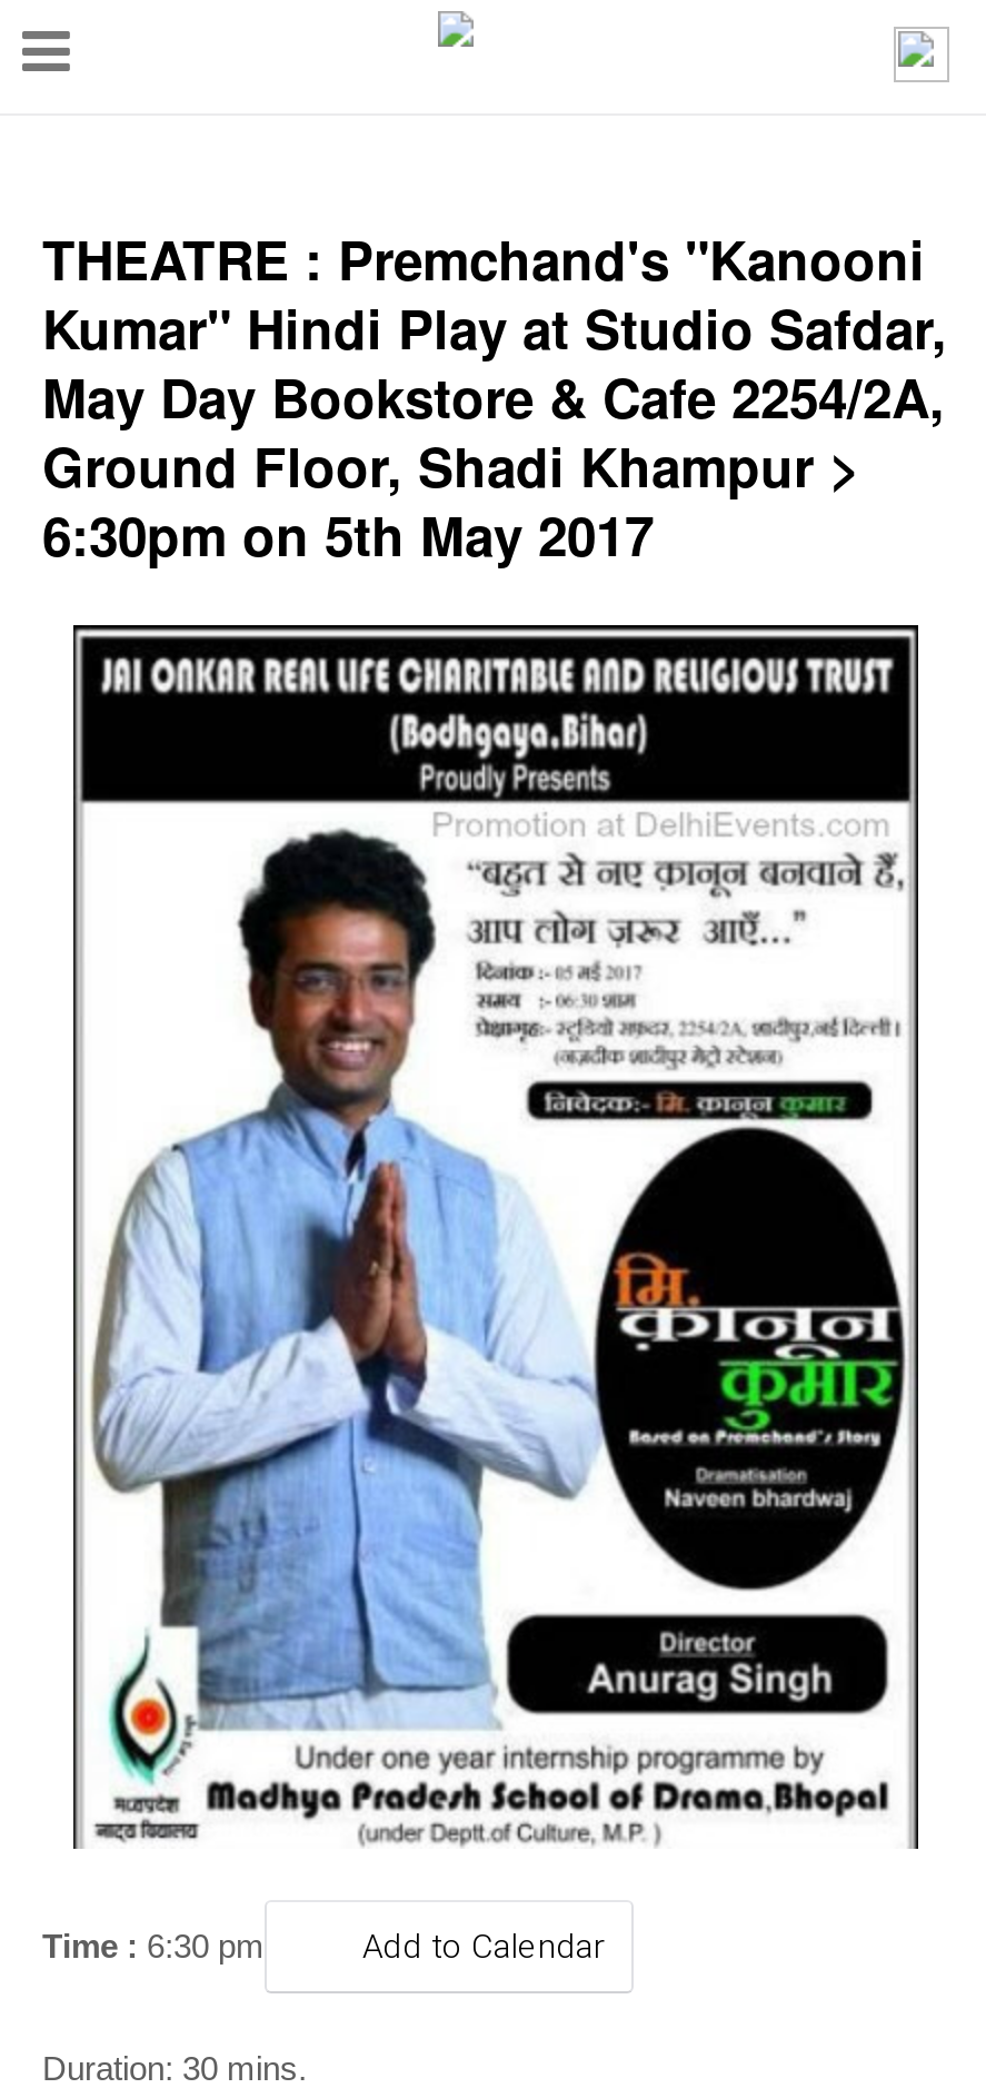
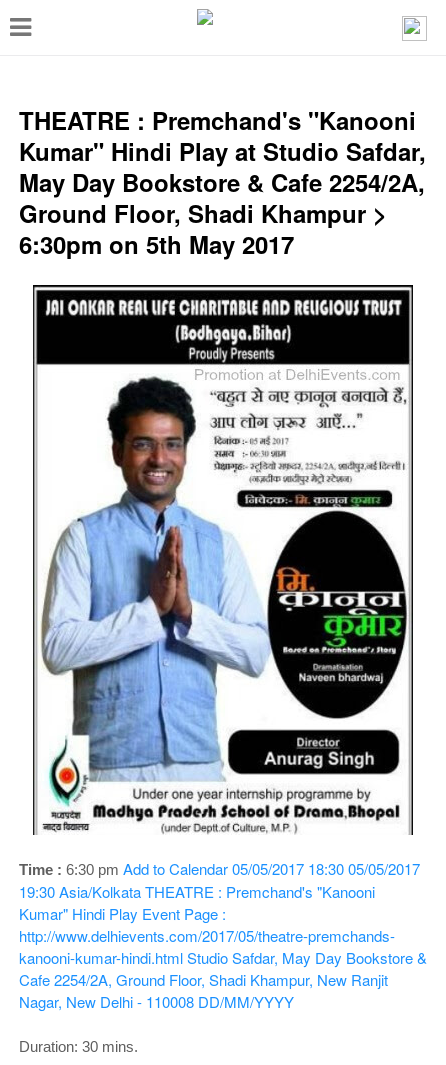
- Time : 6:30 pm
- Add to Calendar
+ Time : 6:30 pm Add to Calendar 05/05/2017 18:30 05/05/2017
+ 19:30 Asia/Kolkata THEATRE : Premchand's "Kanooni
+ Kumar" Hindi Play Event Page :
+ http://www.delhievents.com/2017/05/theatre-premchands-
+ kanooni-kumar-hindi.html Studio Safdar, May Day Bookstore &
+ Cafe 2254/2A, Ground Floor, Shadi Khampur, New Ranjit
+ Nagar, New Delhi - 110008 DD/MM/YYYY
